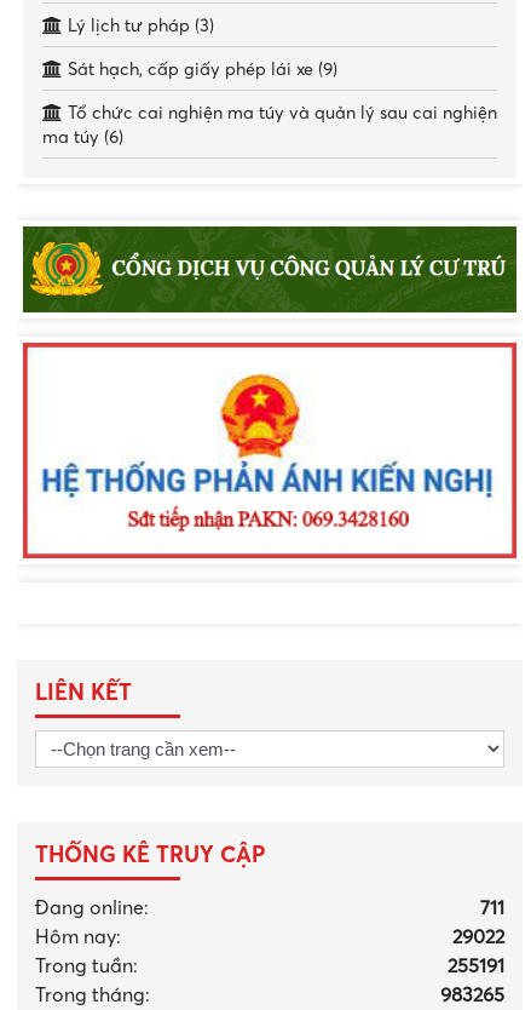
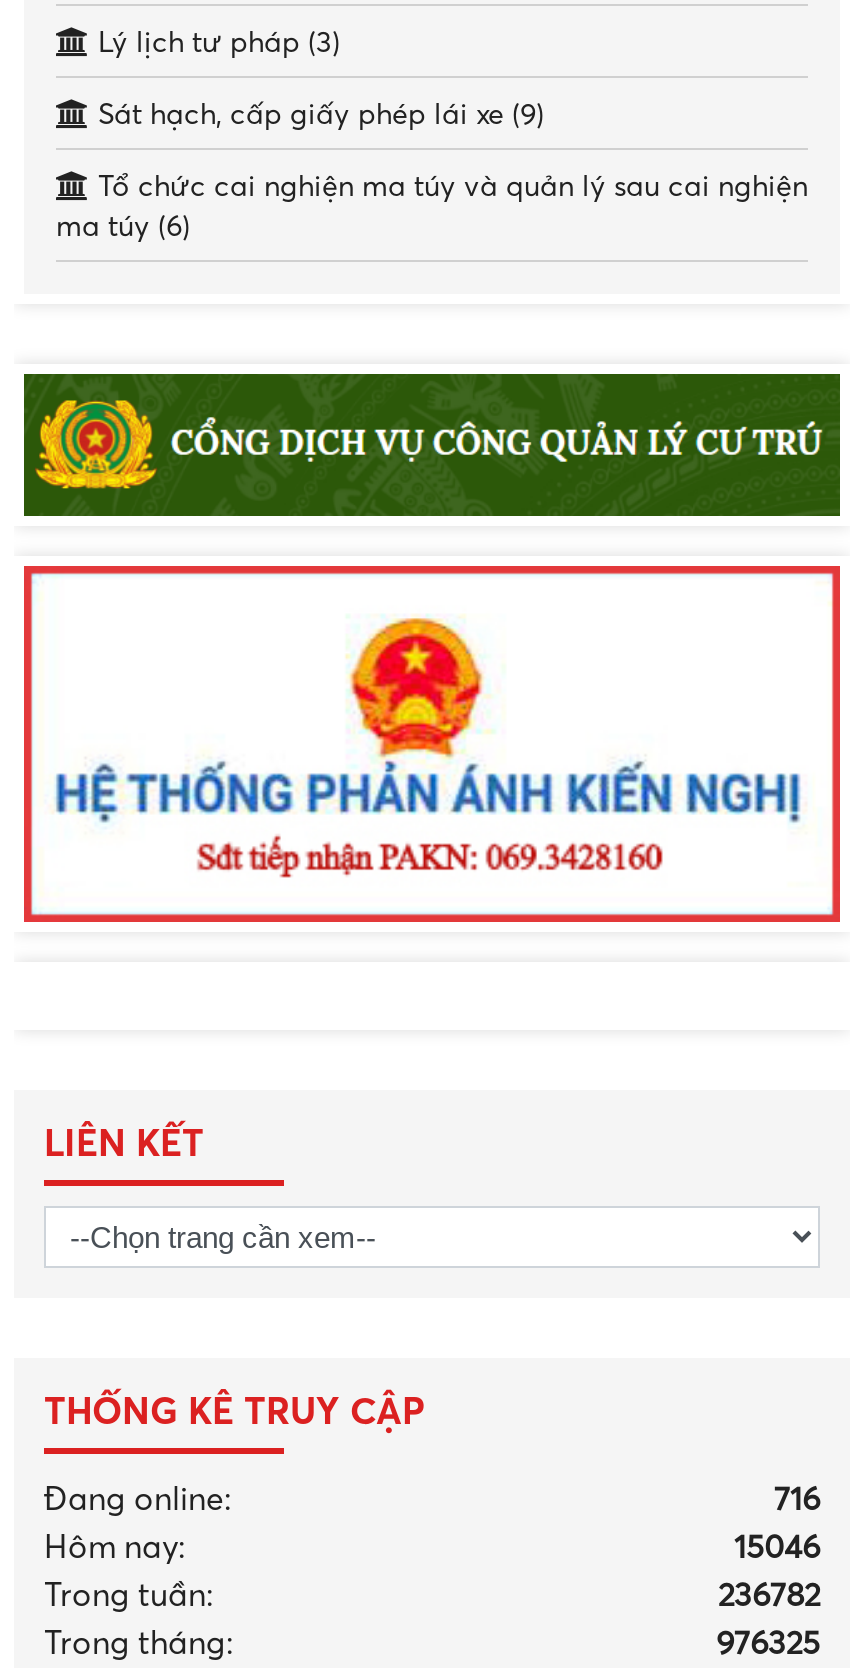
- 711
+ 716

- 29022
+ 15046

- 255191
+ 236782

- 983265
+ 976325
